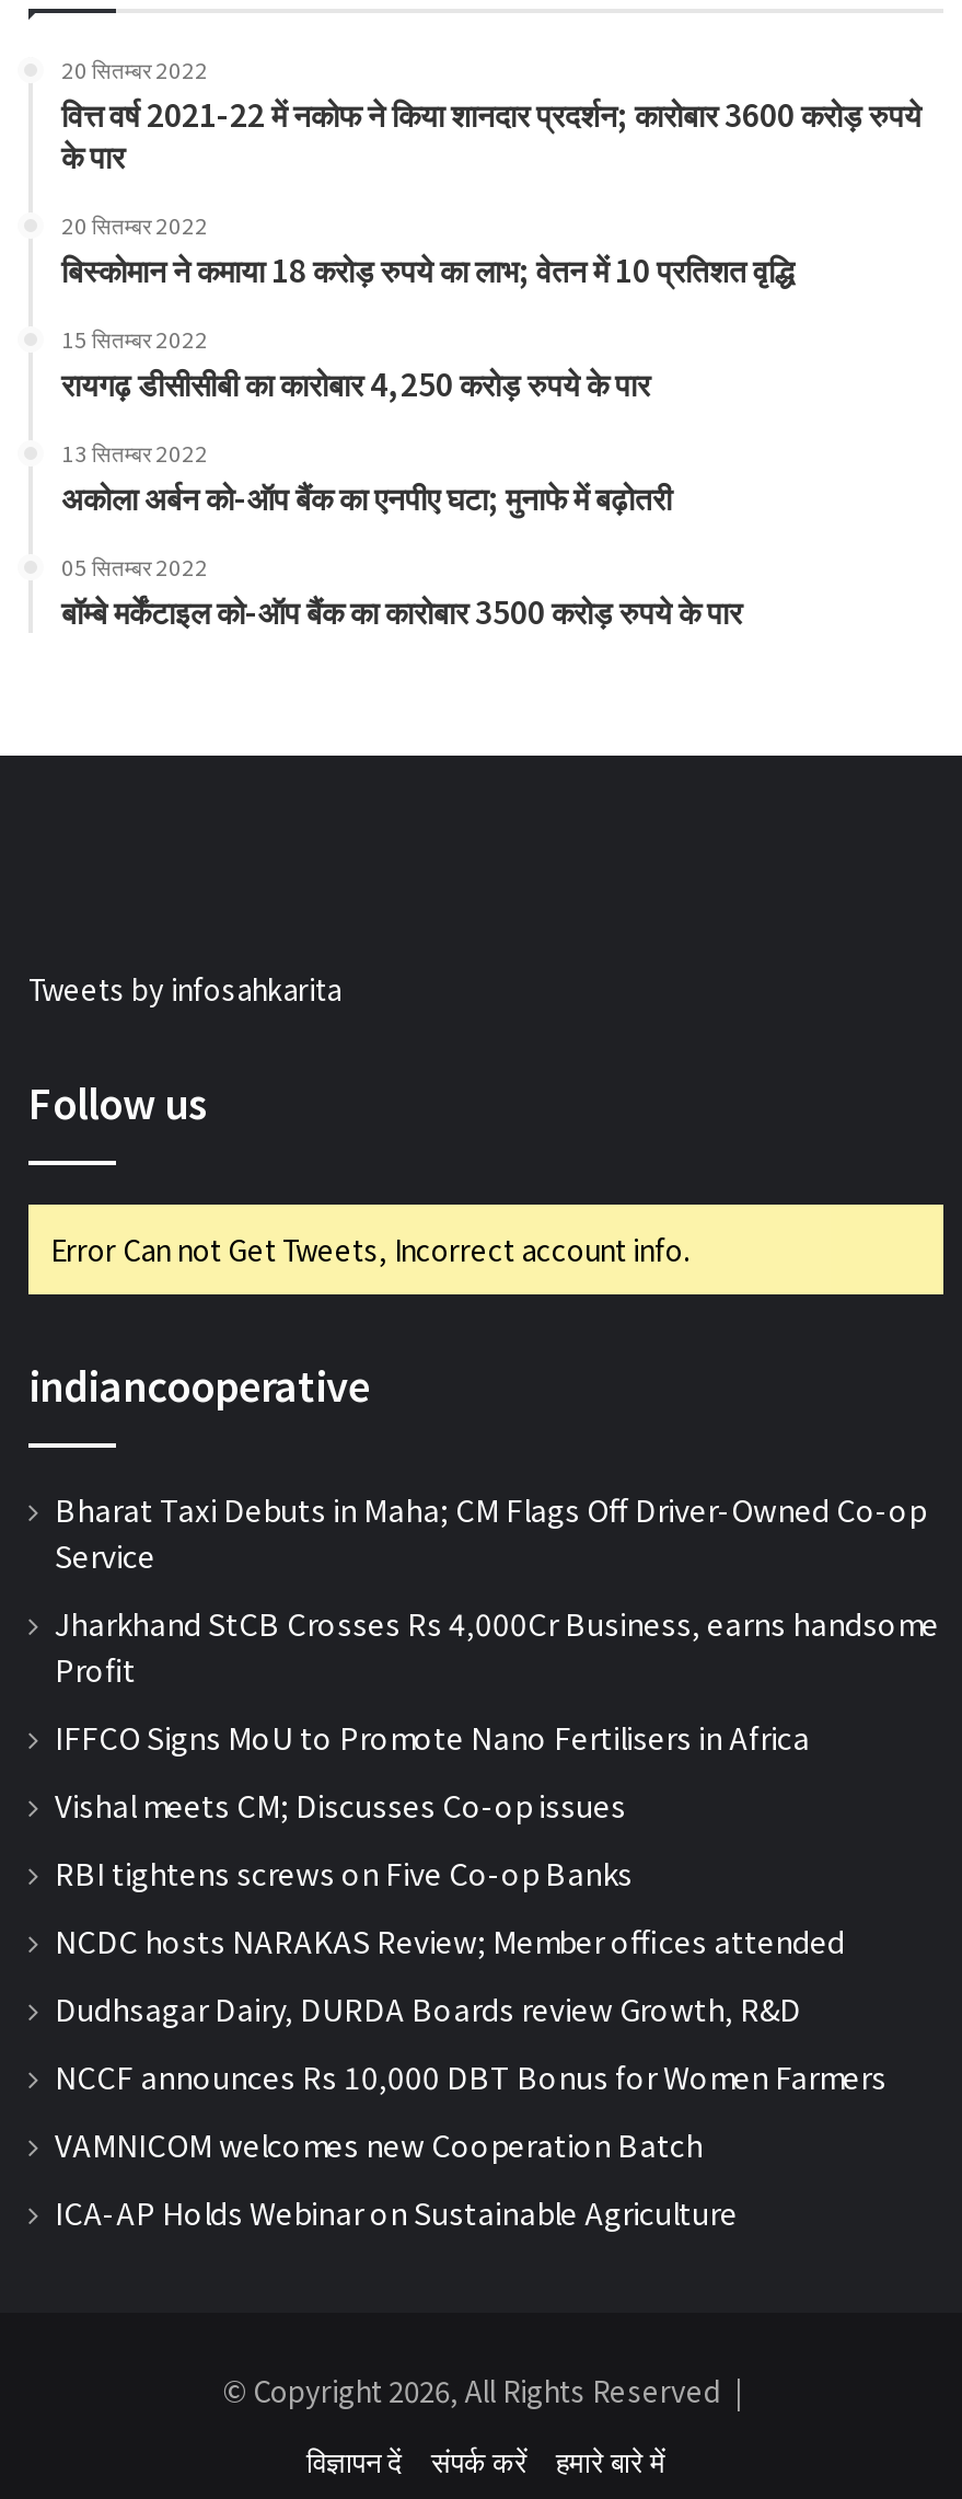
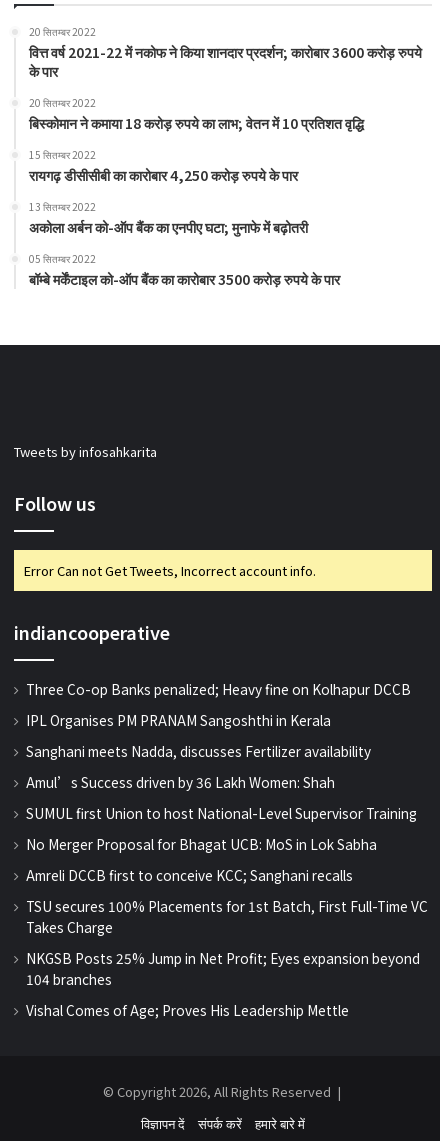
- Bharat Taxi Debuts in Maha; CM Flags Off Driver-Owned Co-op
- Service
+ Three Co-op Banks penalized; Heavy fine on Kolhapur DCCB

- Jharkhand StCB Crosses Rs 4,000Cr Business, earns handsome
- Profit
+ IPL Organises PM PRANAM Sangoshthi in Kerala

- IFFCO Signs MoU to Promote Nano Fertilisers in Africa
+ Sanghani meets Nadda, discusses Fertilizer availability

- Vishal meets CM; Discusses Co-op issues
+ Amul’s Success driven by 36 Lakh Women: Shah

- RBI tightens screws on Five Co-op Banks
+ SUMUL first Union to host National-Level Supervisor Training

- NCDC hosts NARAKAS Review; Member offices attended
+ No Merger Proposal for Bhagat UCB: MoS in Lok Sabha

- Dudhsagar Dairy, DURDA Boards review Growth, R&D
+ Amreli DCCB first to conceive KCC; Sanghani recalls

- NCCF announces Rs 10,000 DBT Bonus for Women Farmers
+ TSU secures 100% Placements for 1st Batch, First Full-Time VC
+ Takes Charge

- VAMNICOM welcomes new Cooperation Batch
+ NKGSB Posts 25% Jump in Net Profit; Eyes expansion beyond
+ 104 branches

- ICA-AP Holds Webinar on Sustainable Agriculture
+ Vishal Comes of Age; Proves His Leadership Mettle
